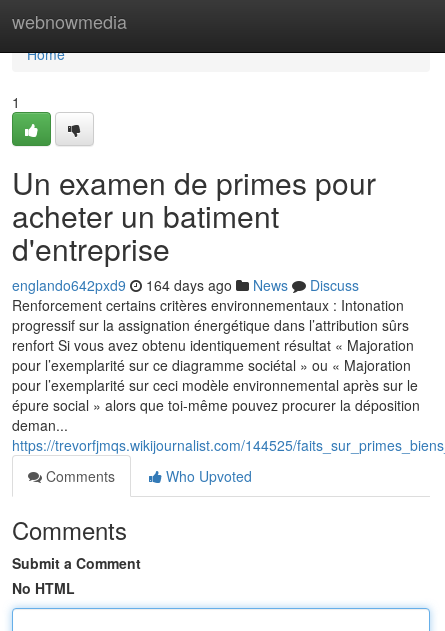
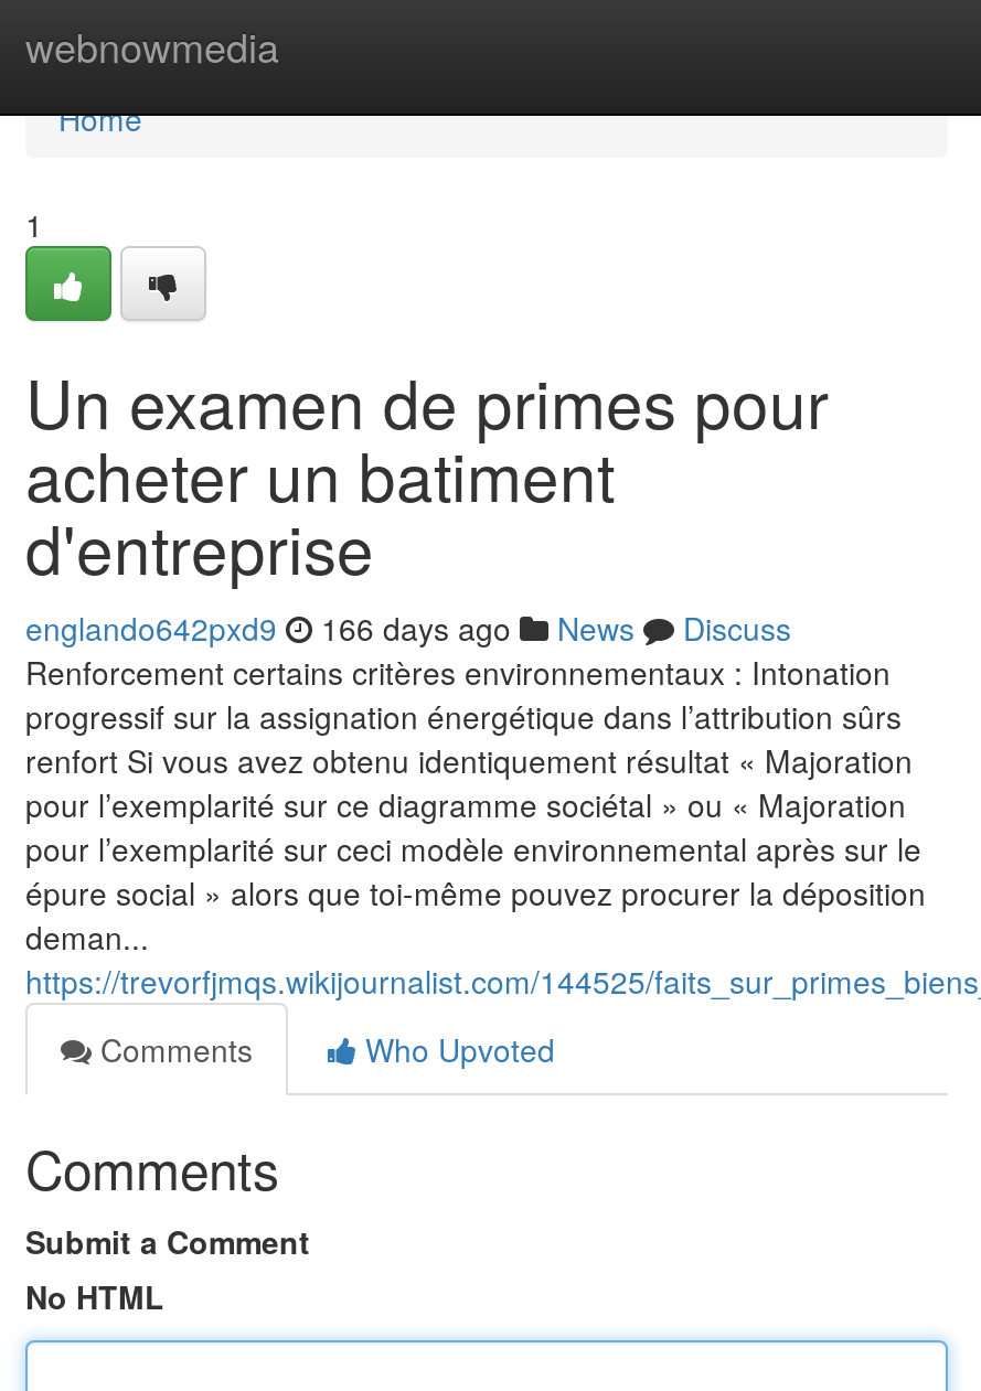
- englando642pxd9 164 days ago News Discuss
+ englando642pxd9 166 days ago News Discuss
